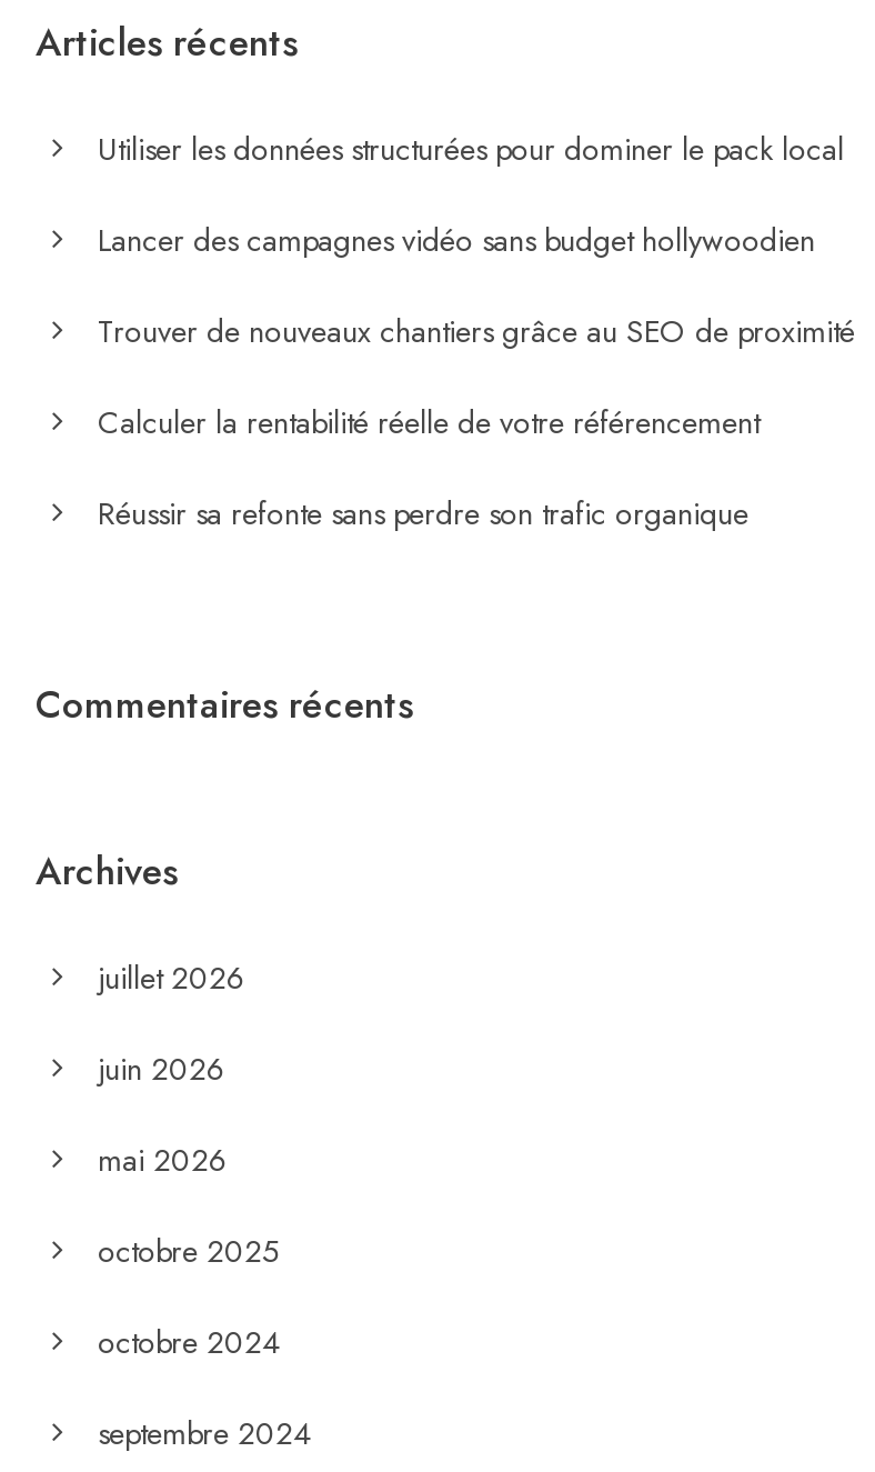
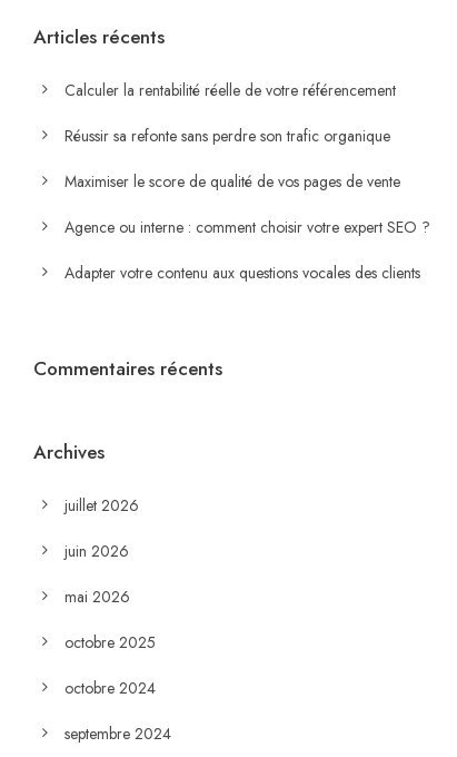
- Utiliser les données structurées pour dominer le pack local
- Lancer des campagnes vidéo sans budget hollywoodien
- Trouver de nouveaux chantiers grâce au SEO de proximité

moved up: Calculer la rentabilité réelle de votre référencement | Réussir sa refonte sans perdre son trafic organique

+ Maximiser le score de qualité de vos pages de vente
+ Agence ou interne : comment choisir votre expert SEO ?
+ Adapter votre contenu aux questions vocales des clients
